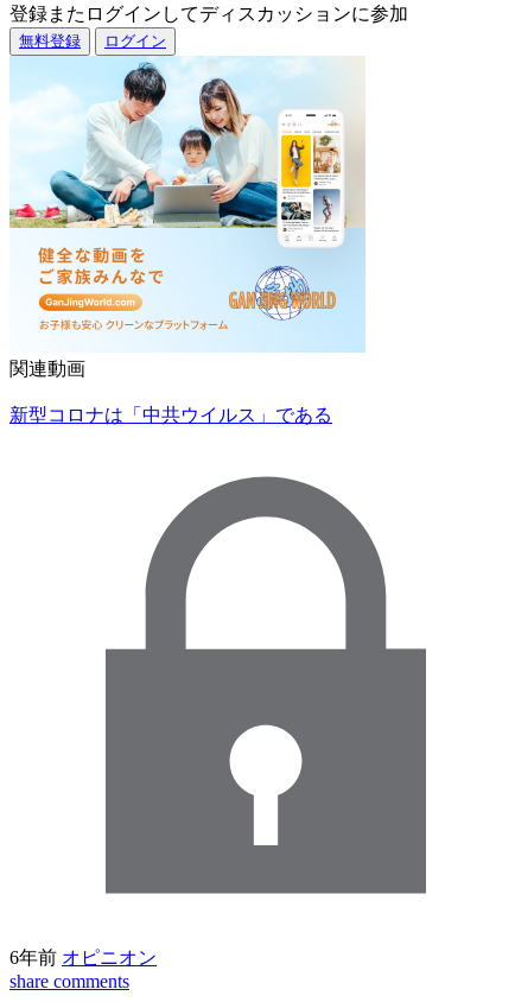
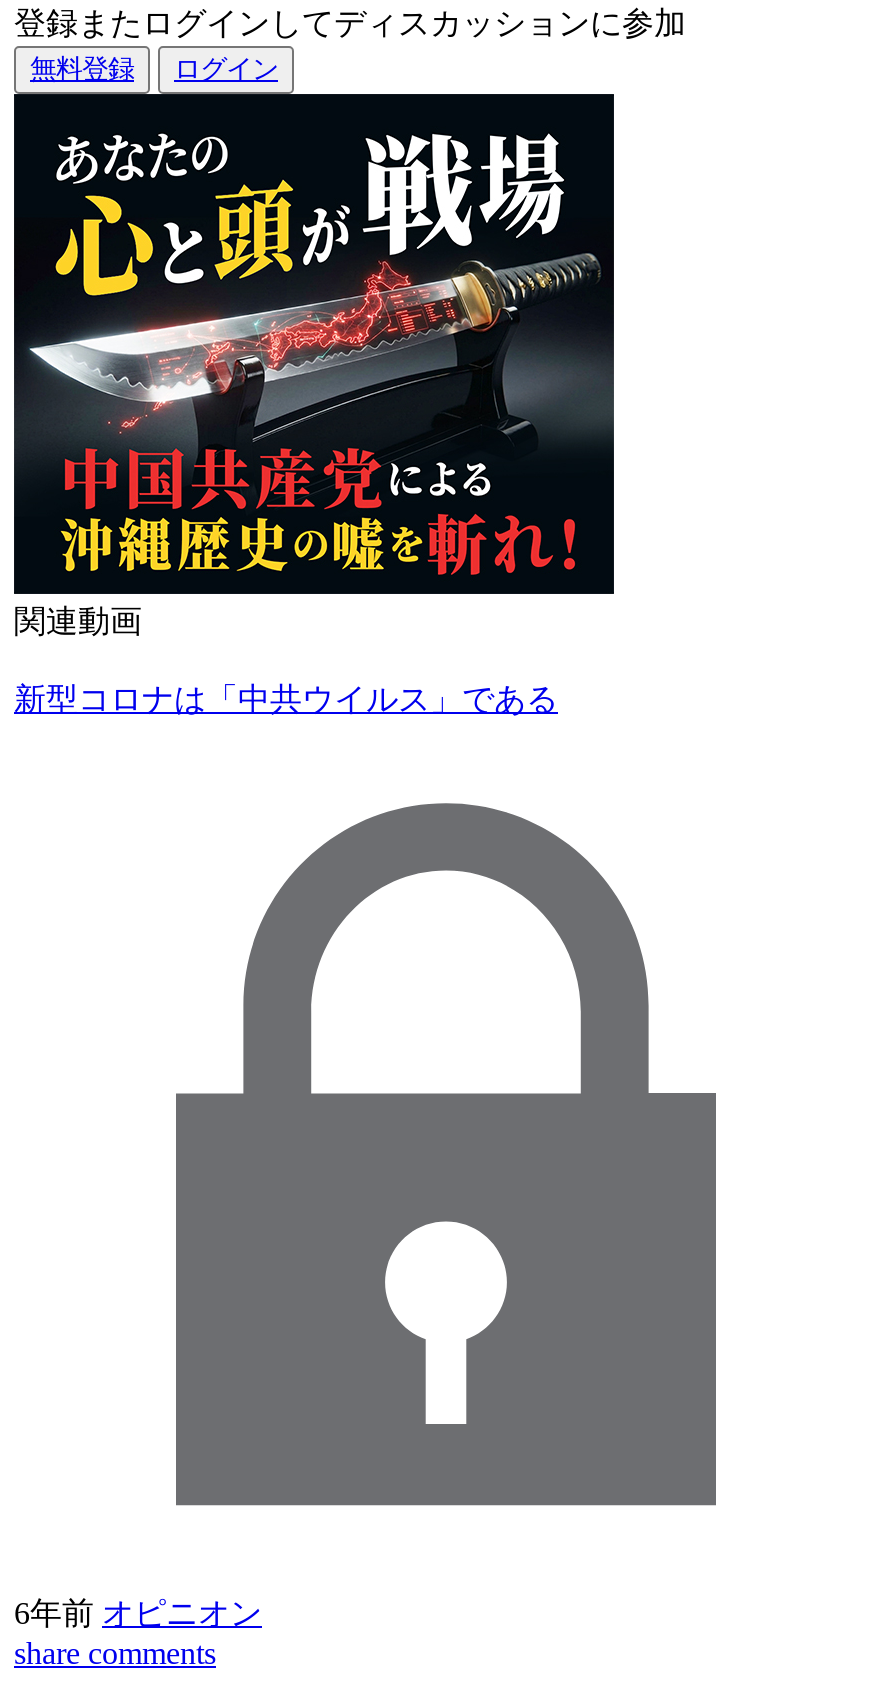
- [image]
+ [image]
